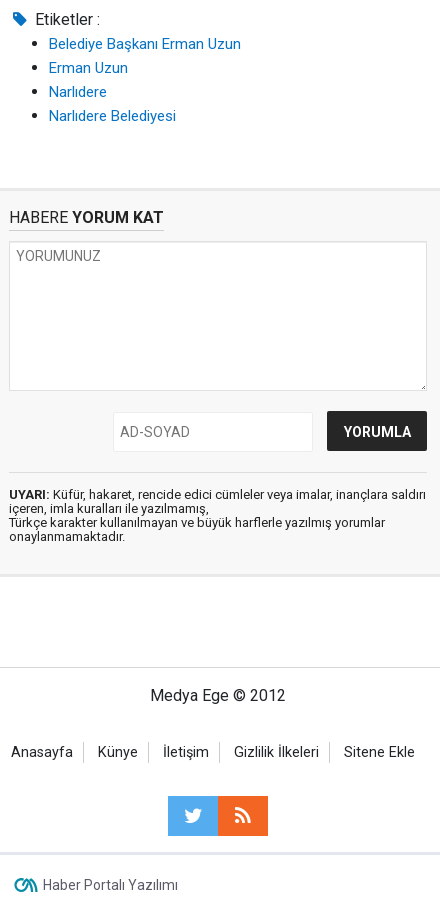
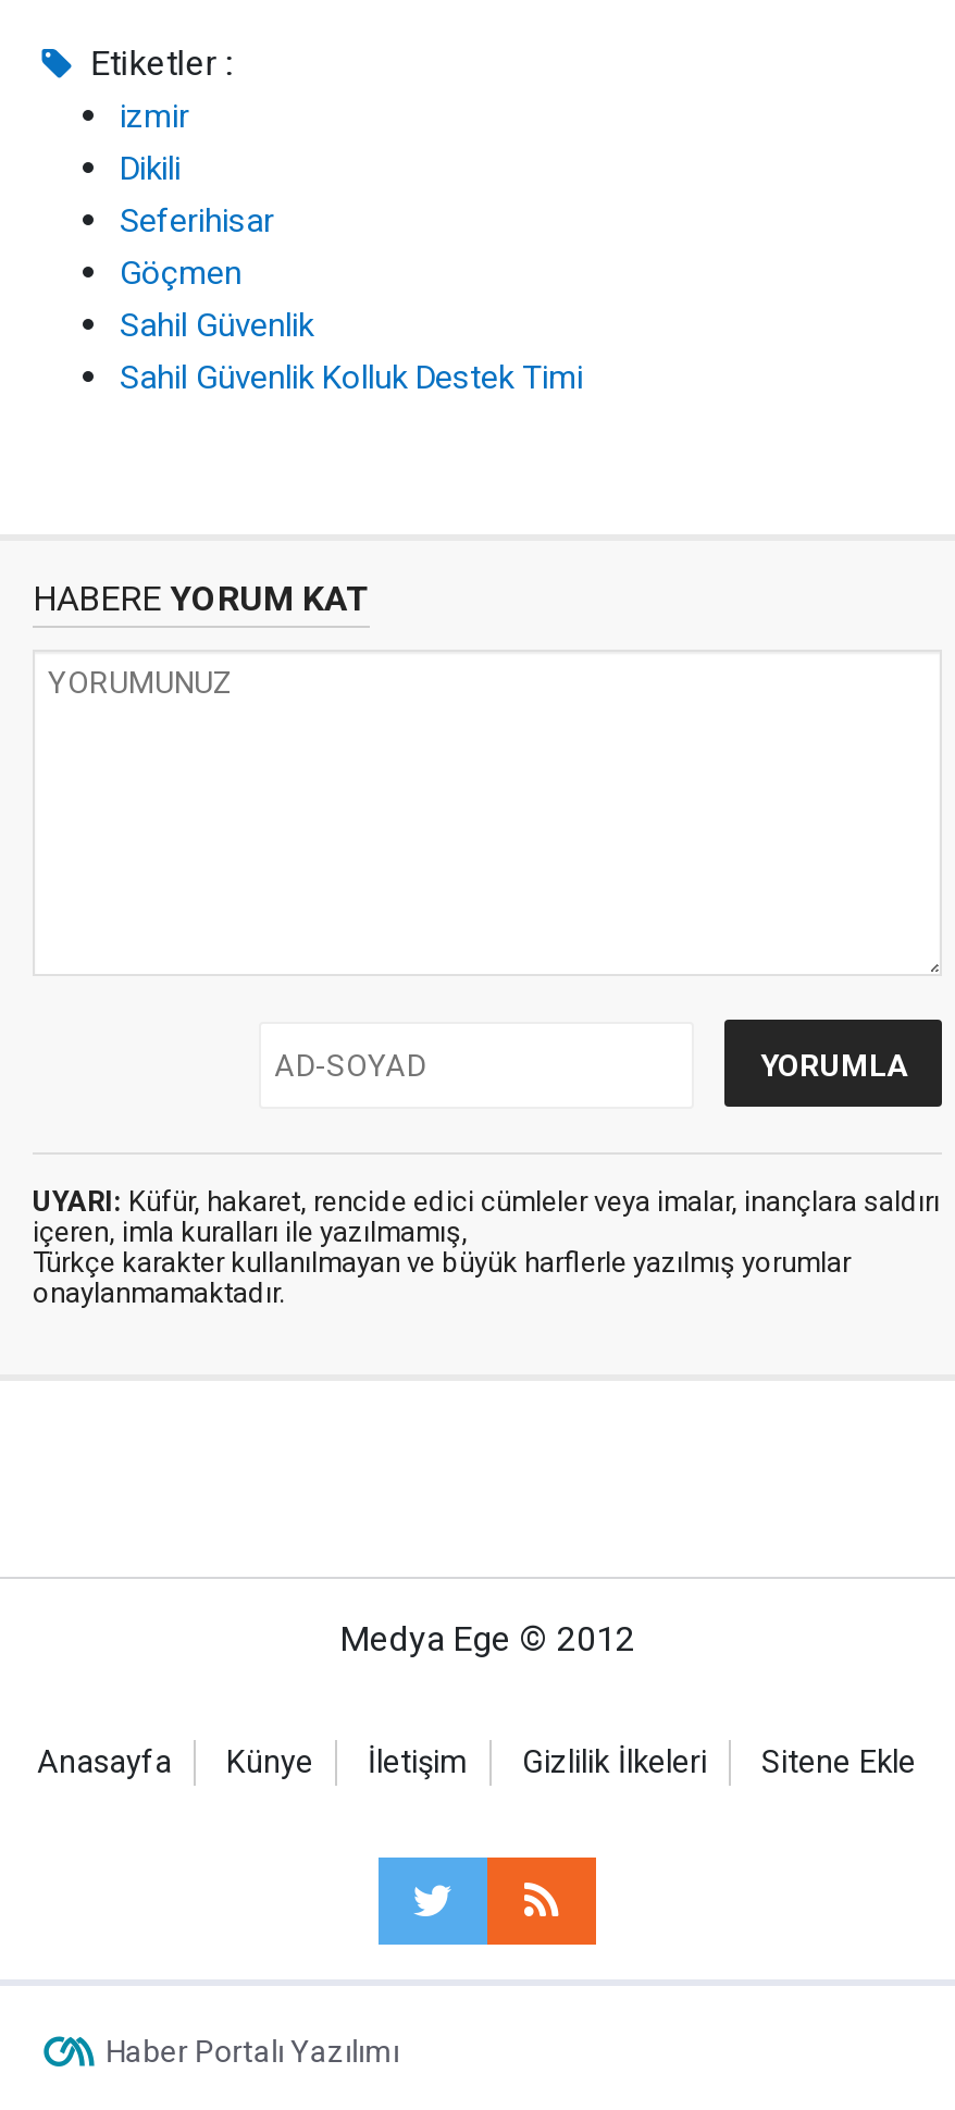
- Belediye Başkanı Erman Uzun
- Erman Uzun
- Narlıdere
- Narlıdere Belediyesi
+ izmir
+ Dikili
+ Seferihisar
+ Göçmen
+ Sahil Güvenlik
+ Sahil Güvenlik Kolluk Destek Timi
